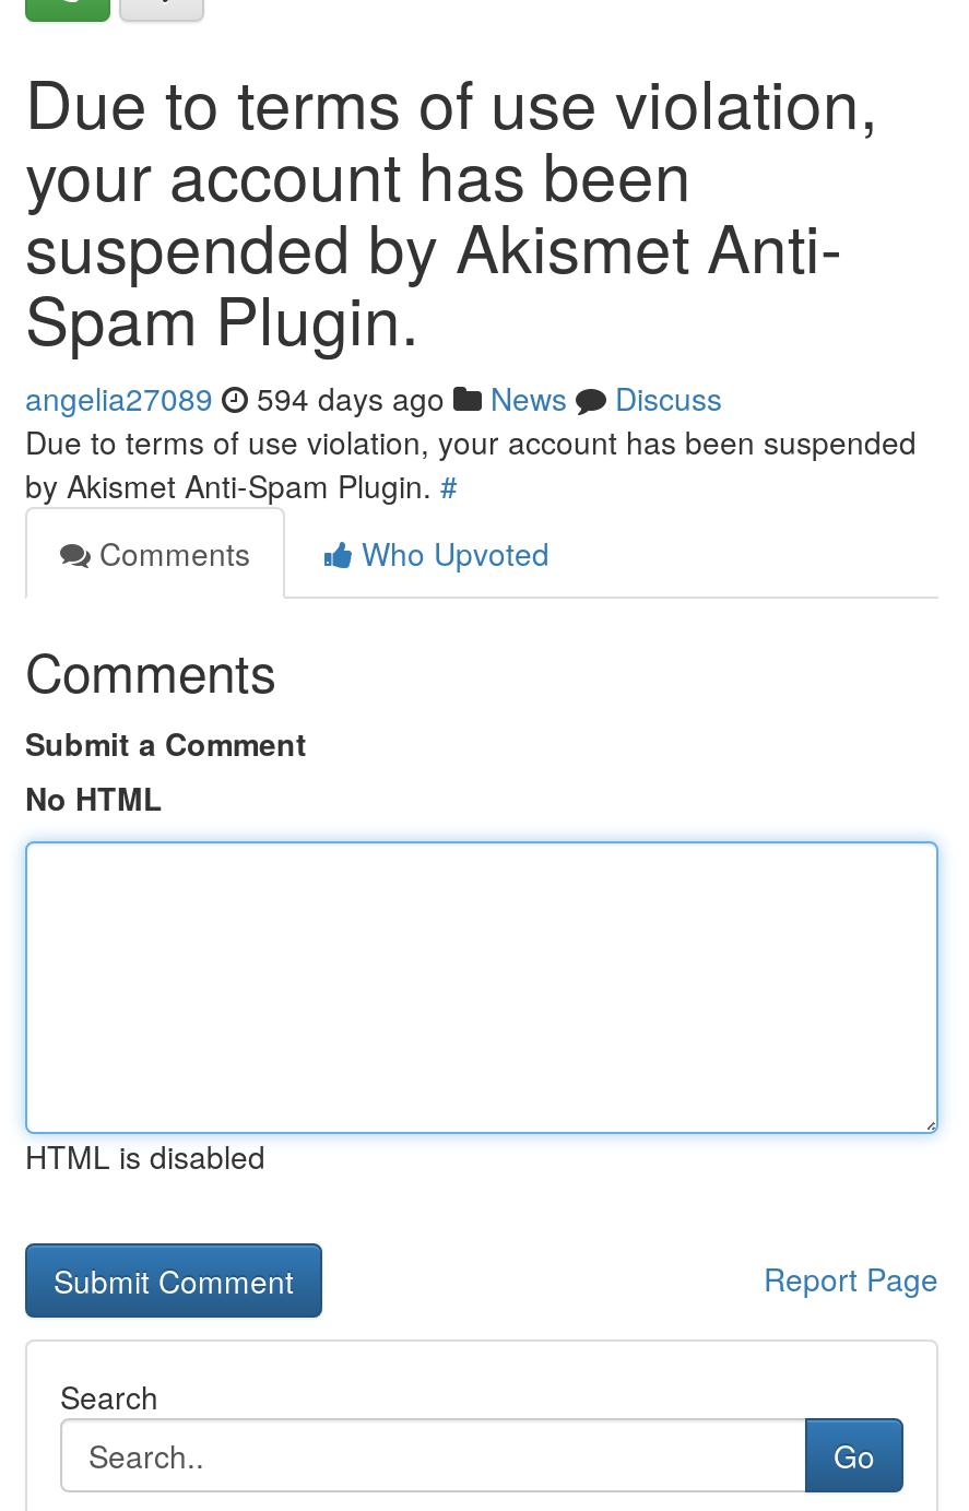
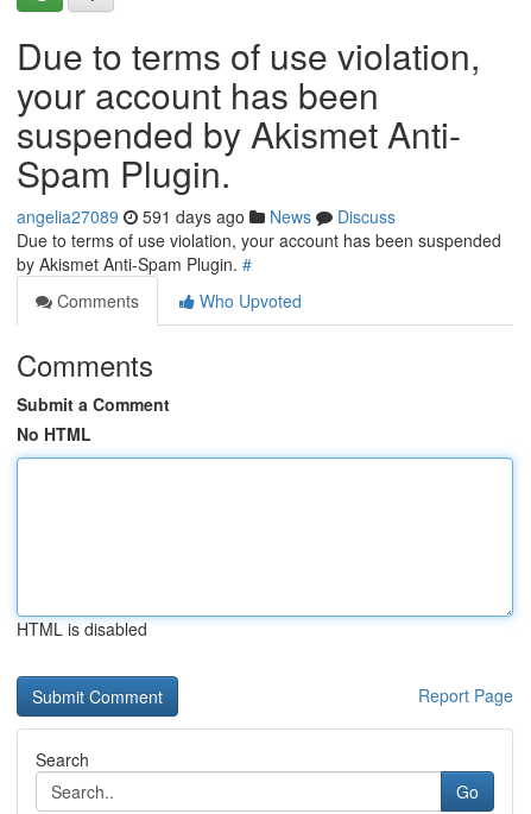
- angelia27089 594 days ago News Discuss
+ angelia27089 591 days ago News Discuss
